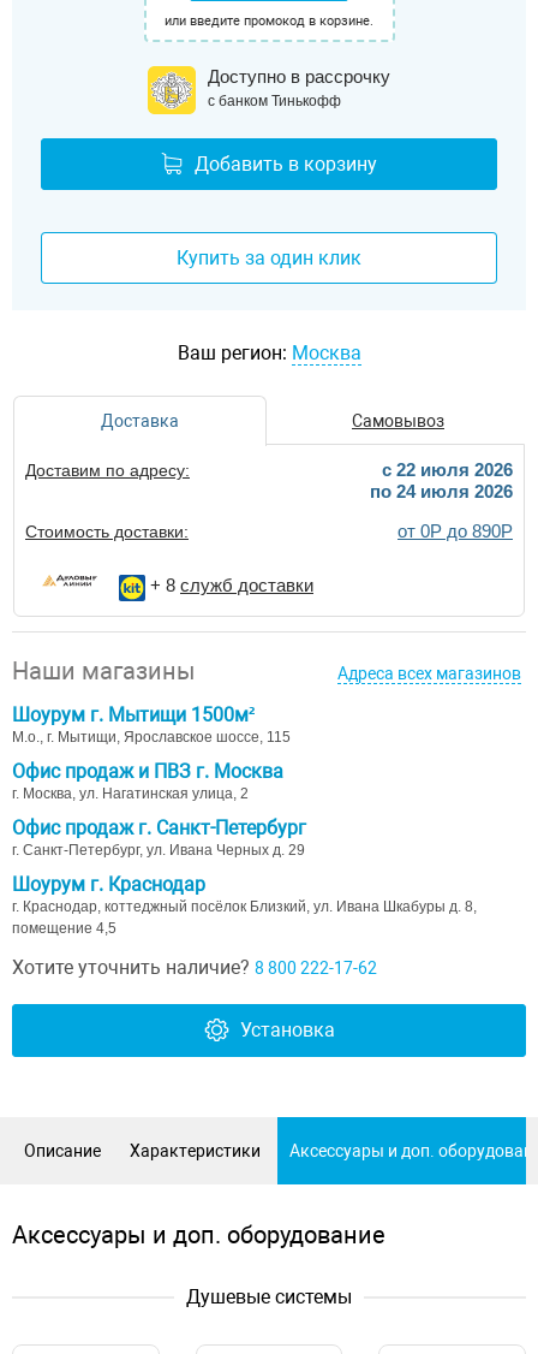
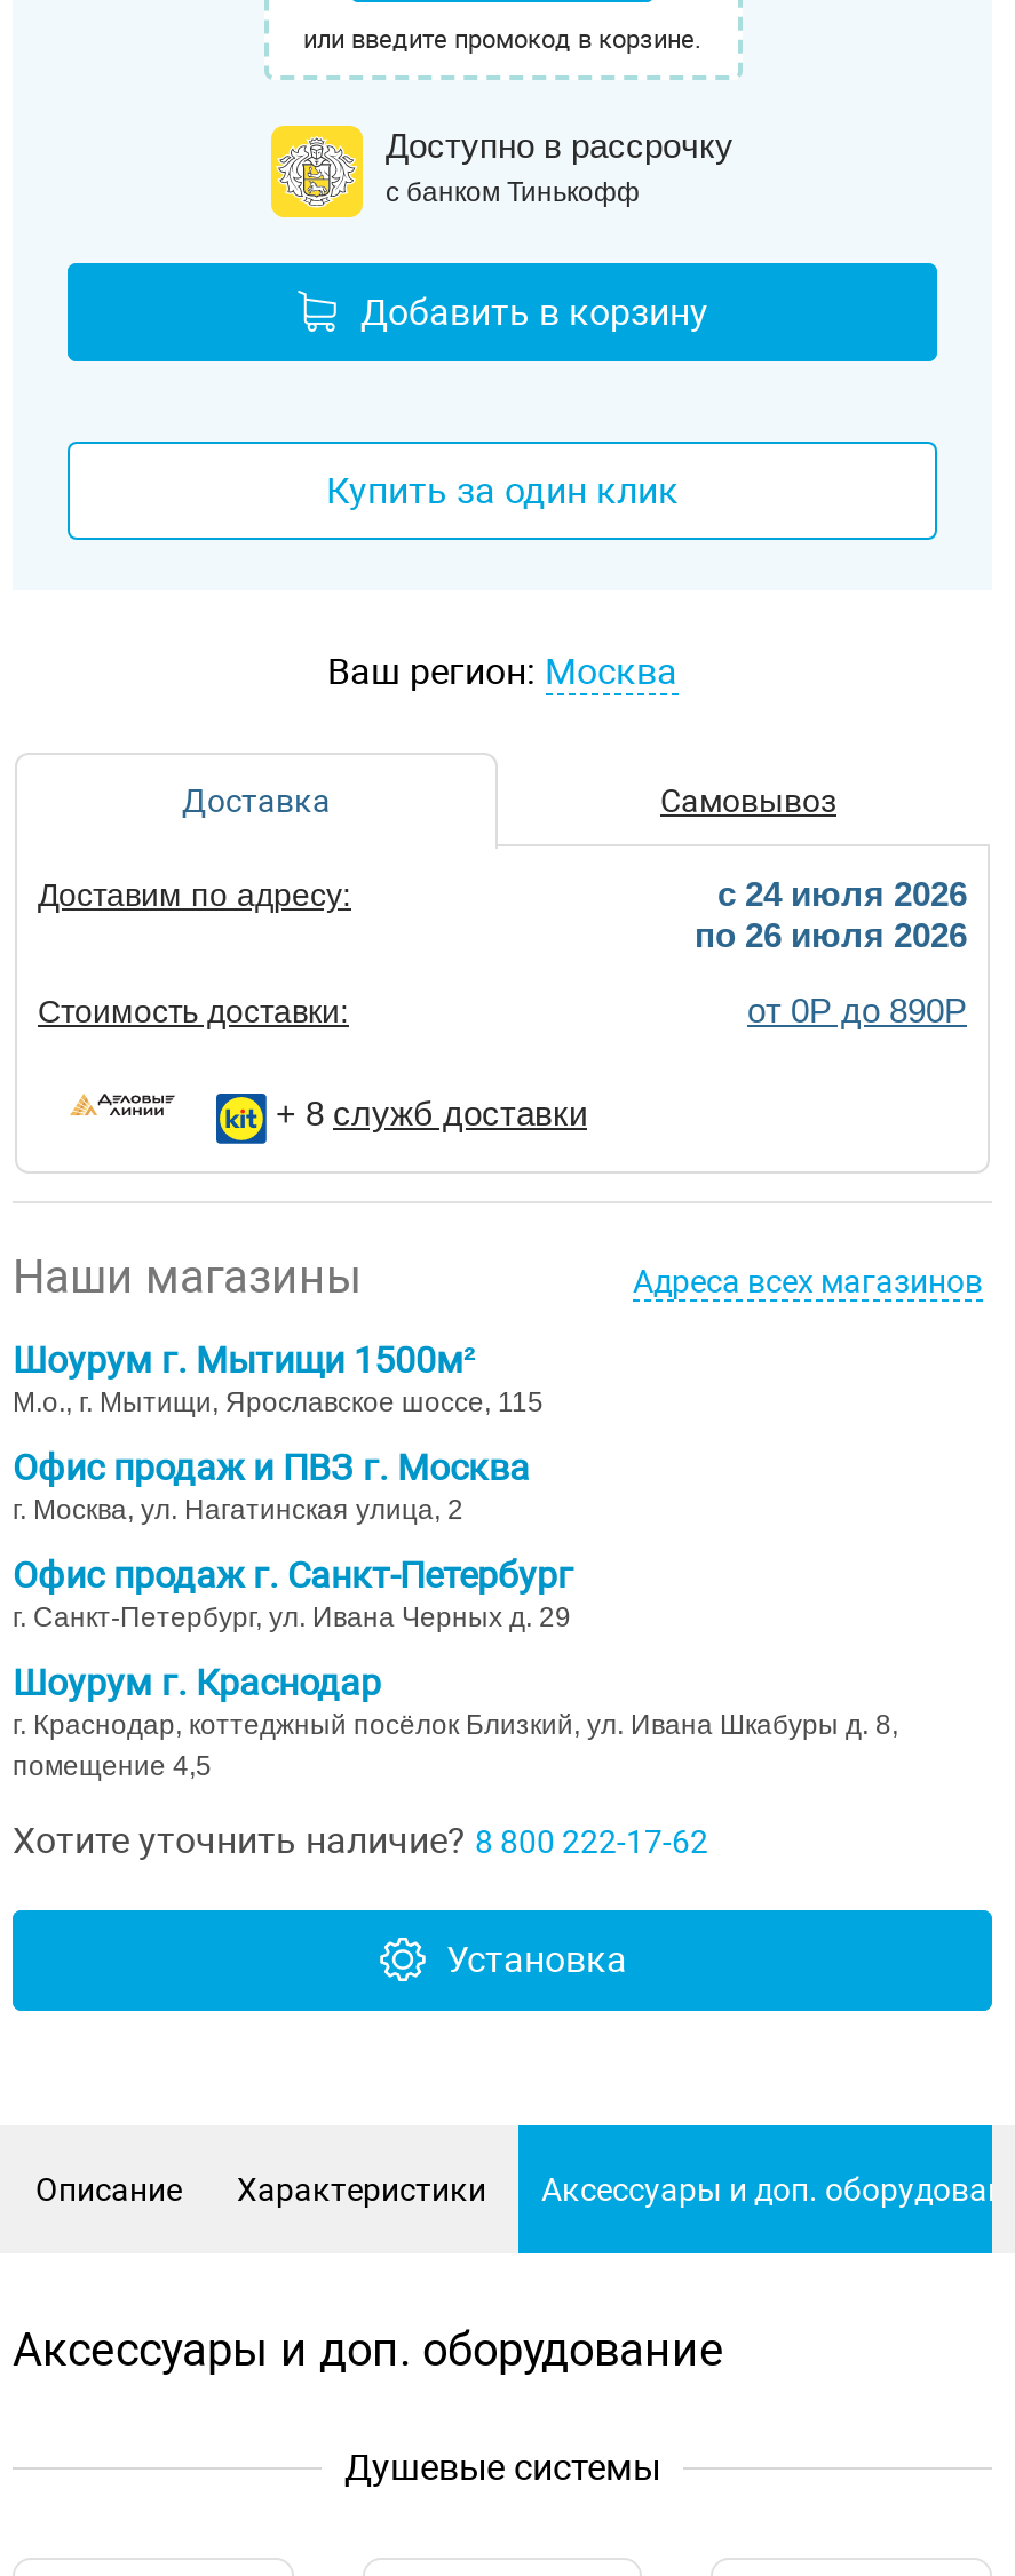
- c 22 июля 2026
+ c 24 июля 2026

- по 24 июля 2026
+ по 26 июля 2026
